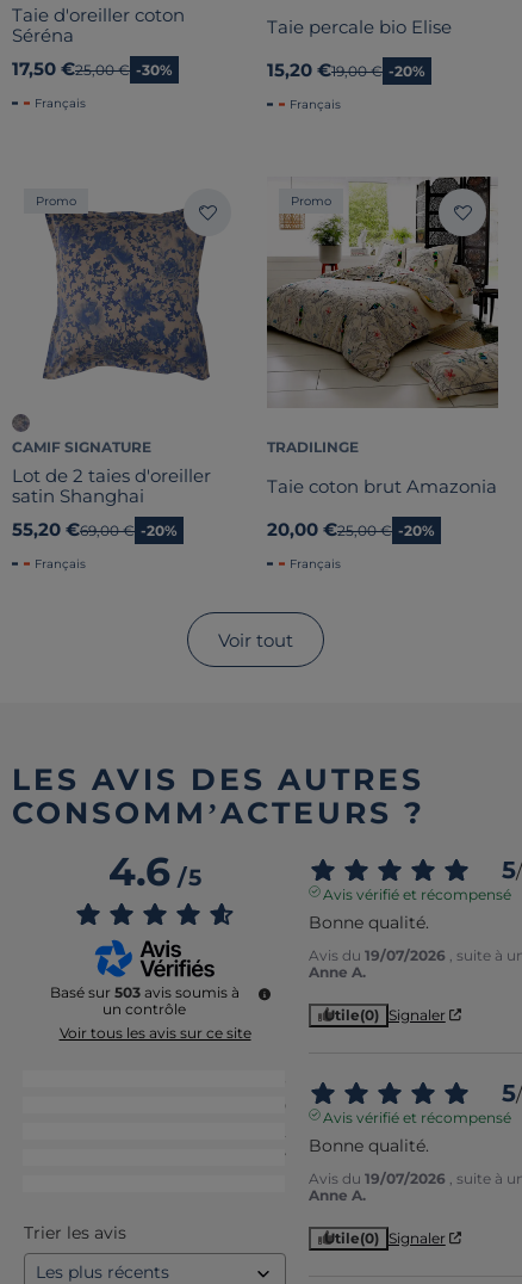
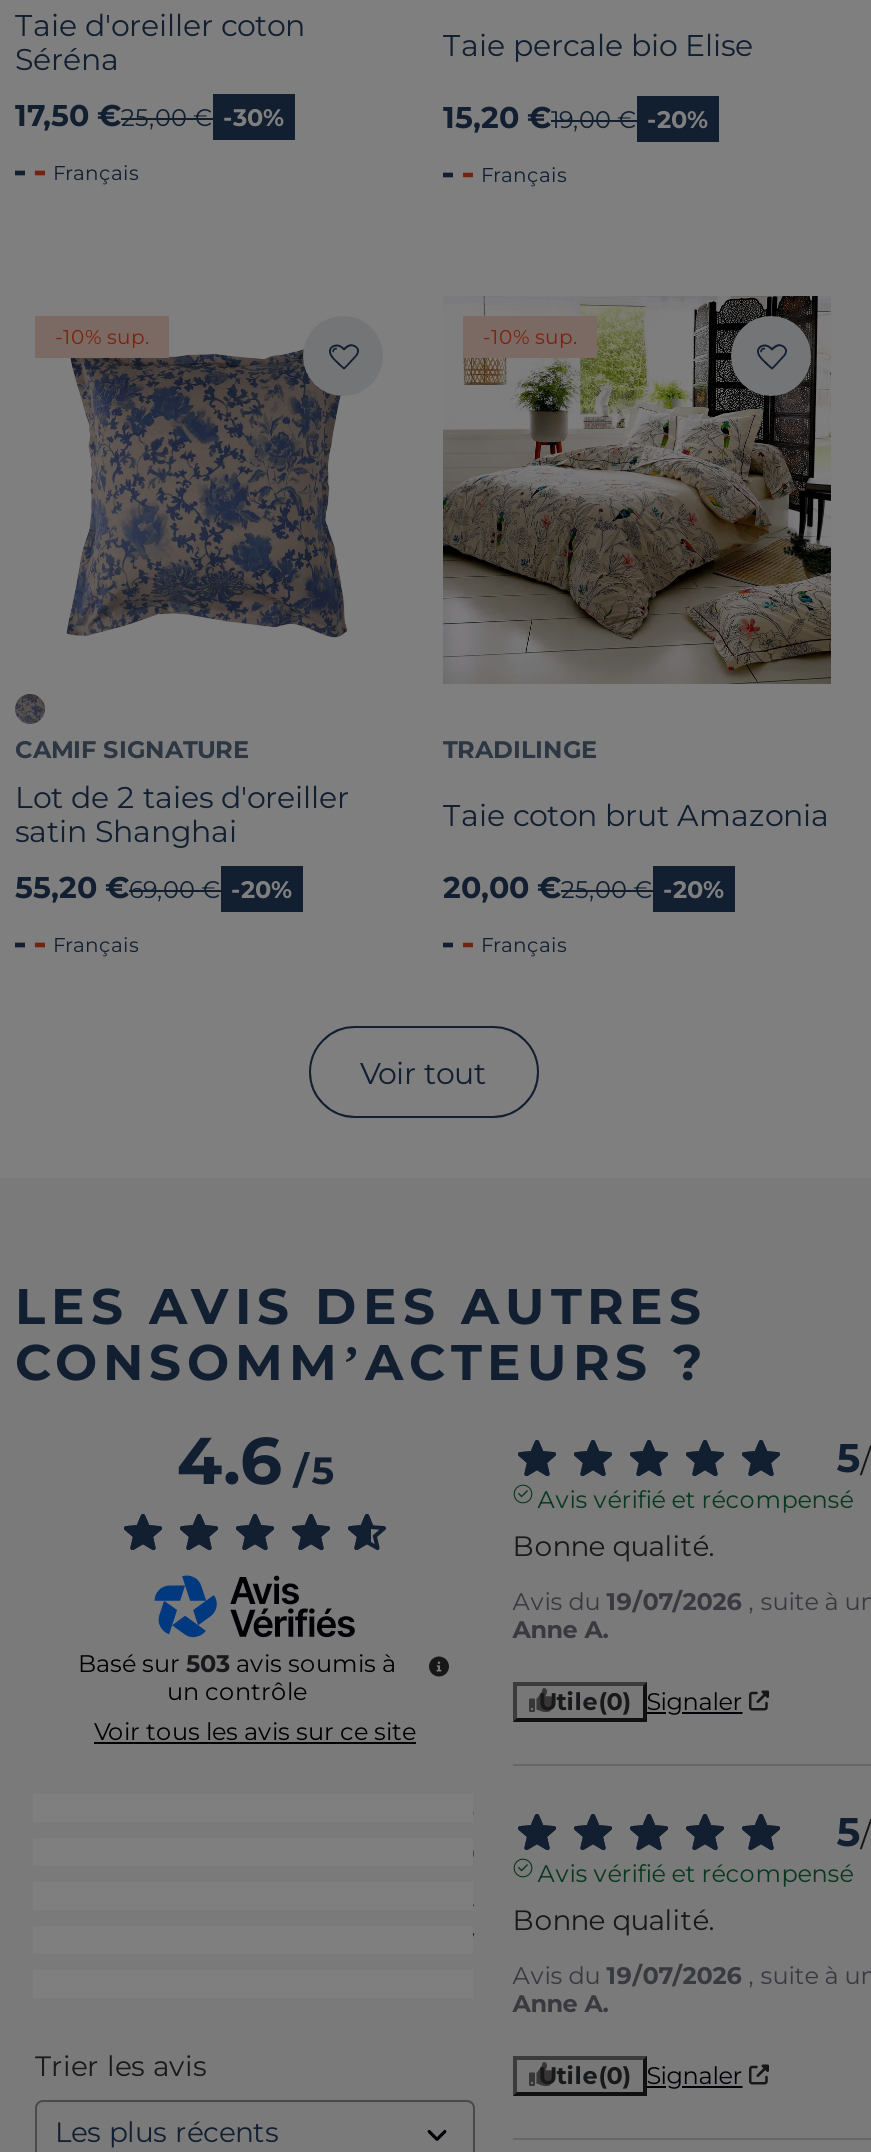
- Promo
+ -10% sup.

- Promo
+ -10% sup.
